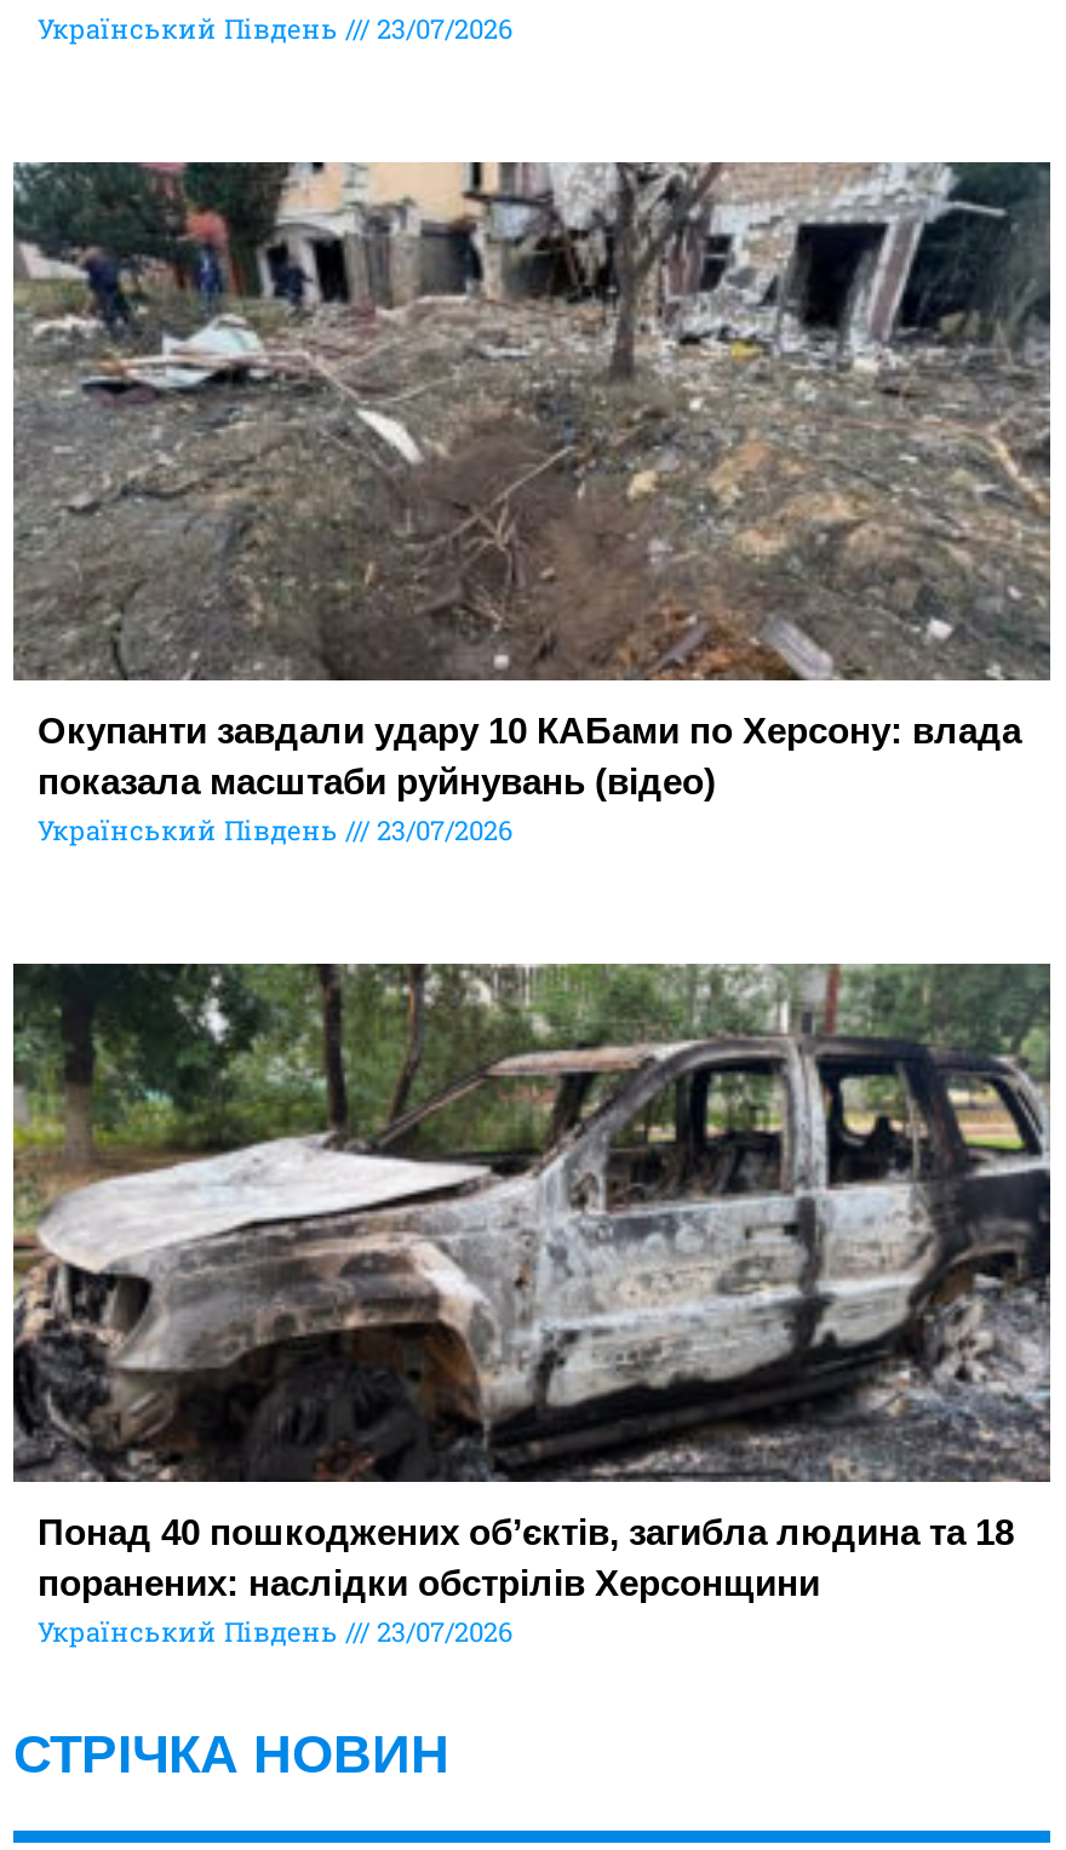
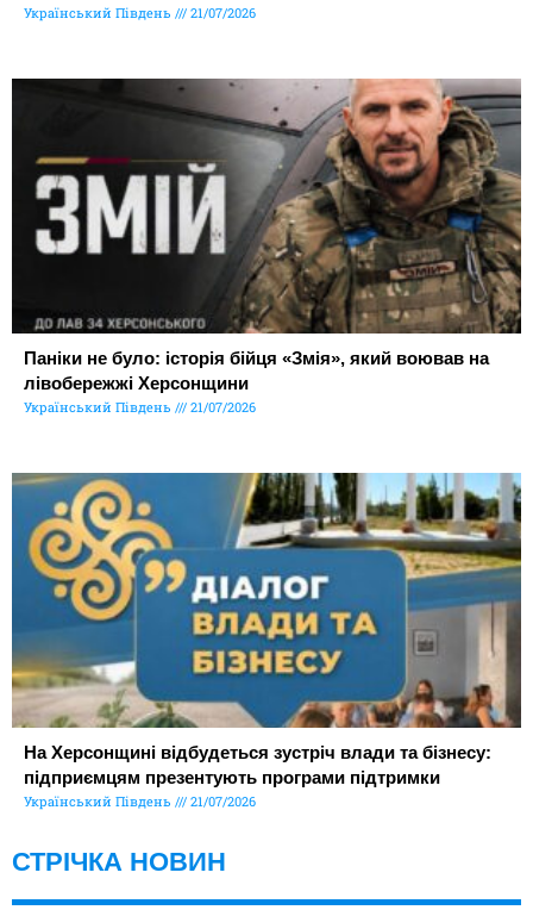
- Український Південь 23/07/2026
+ Український Південь 21/07/2026

- [image]
- Окупанти завдали удару 10 КАБами по Херсону: влада
- показала масштаби руйнувань (відео)
+ [image]
+ Паніки не було: історія бійця «Змія», який воював на
+ лівобережжі Херсонщини

- Український Південь 23/07/2026
+ Український Південь 21/07/2026

- [image]
- Понад 40 пошкоджених об’єктів, загибла людина та 18
- поранених: наслідки обстрілів Херсонщини
+ [image]
+ На Херсонщині відбудеться зустріч влади та бізнесу:
+ підприємцям презентують програми підтримки

- Український Південь 23/07/2026
+ Український Південь 21/07/2026
